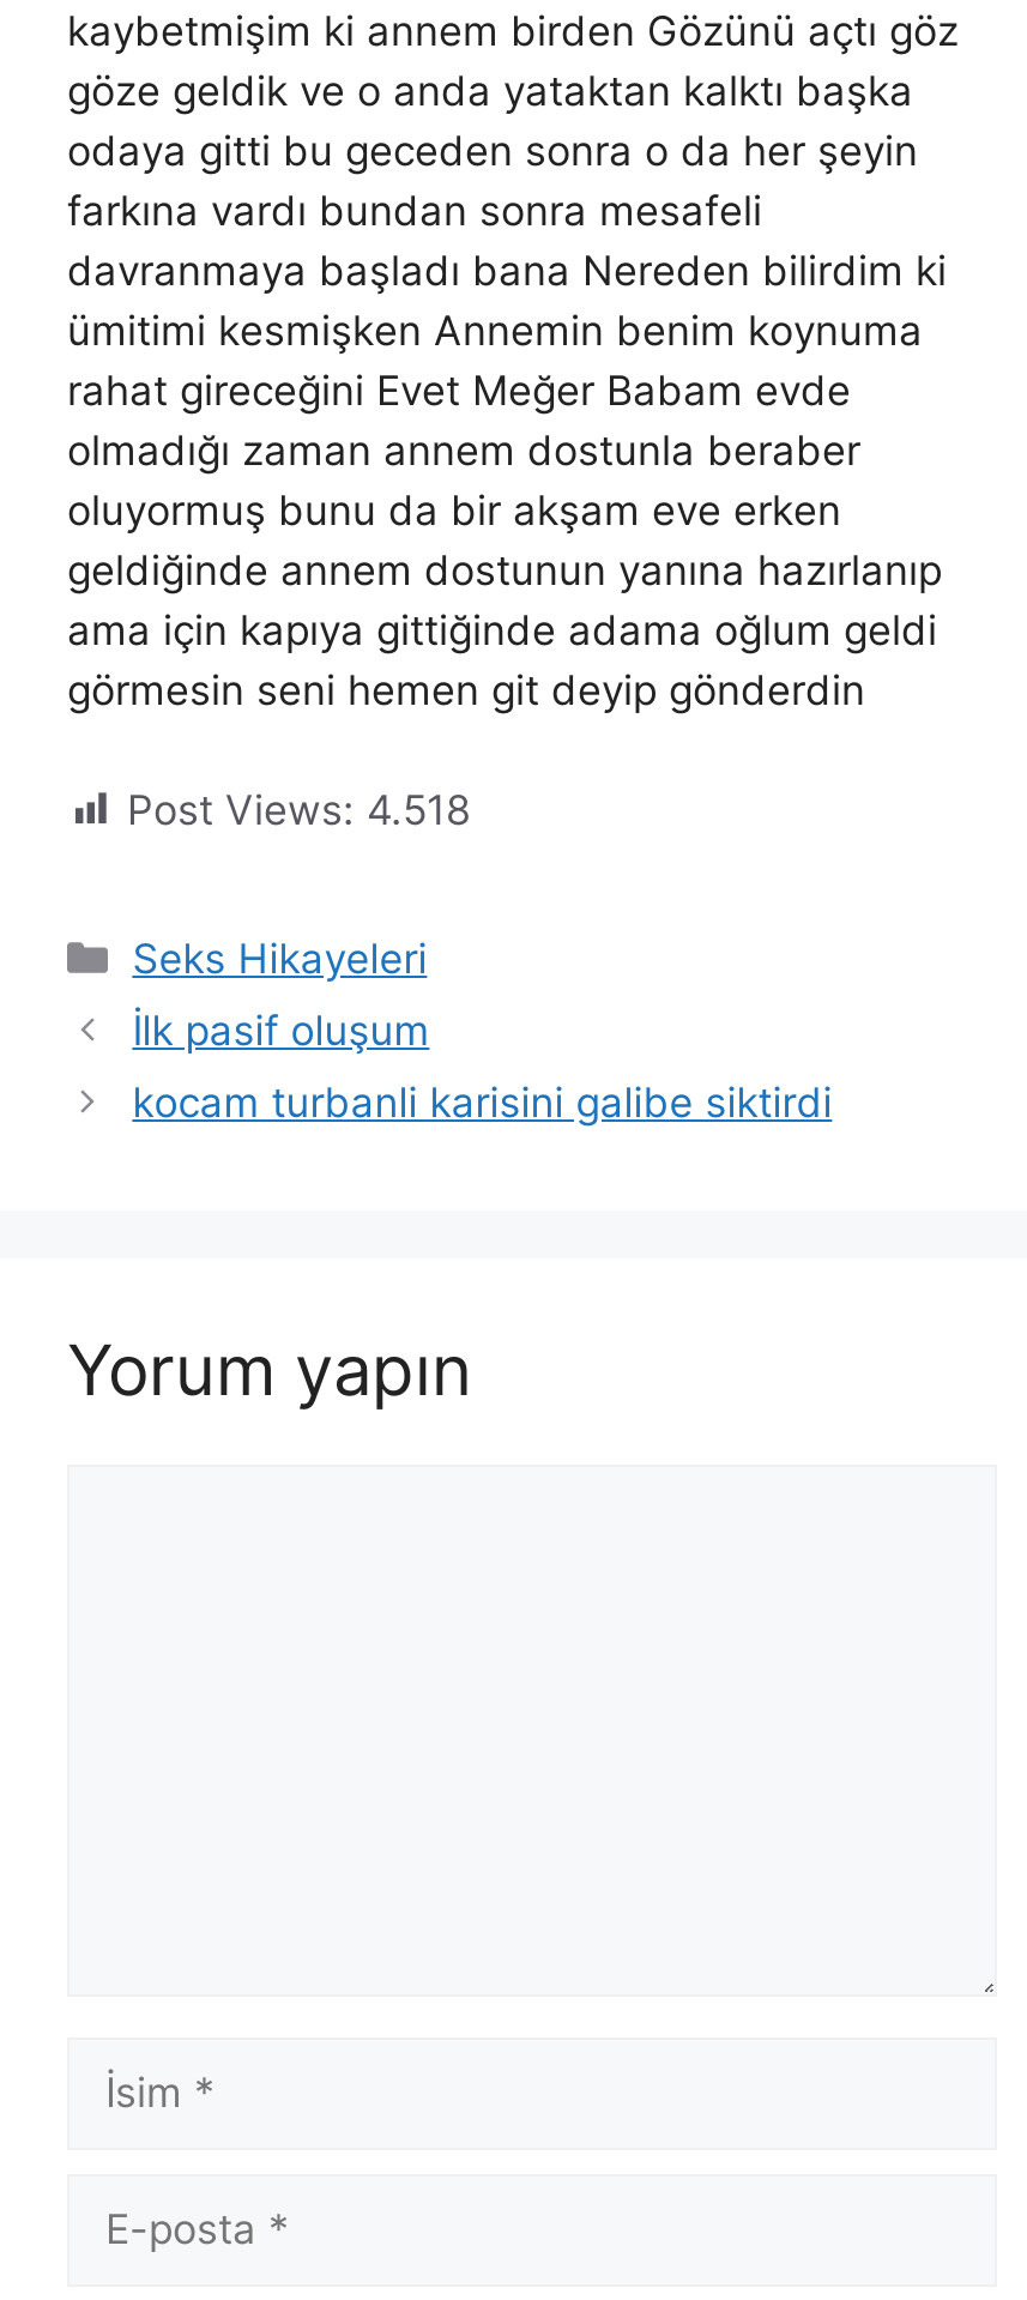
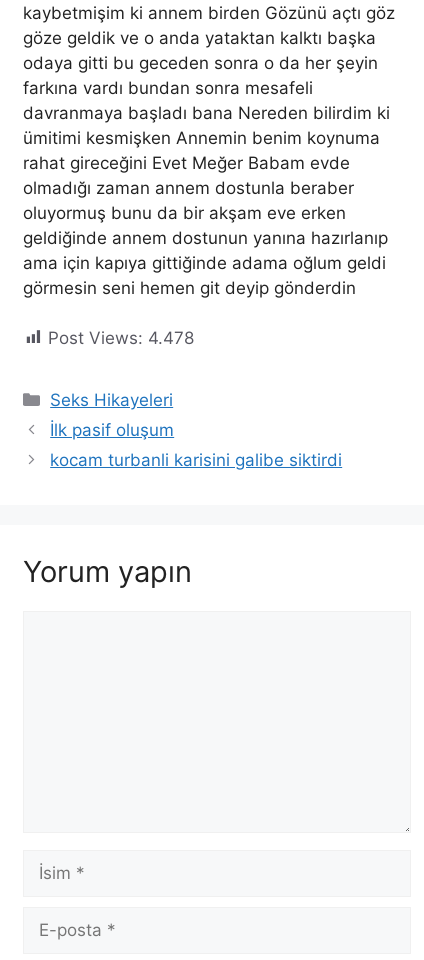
- Post Views: 4.518
+ Post Views: 4.478
